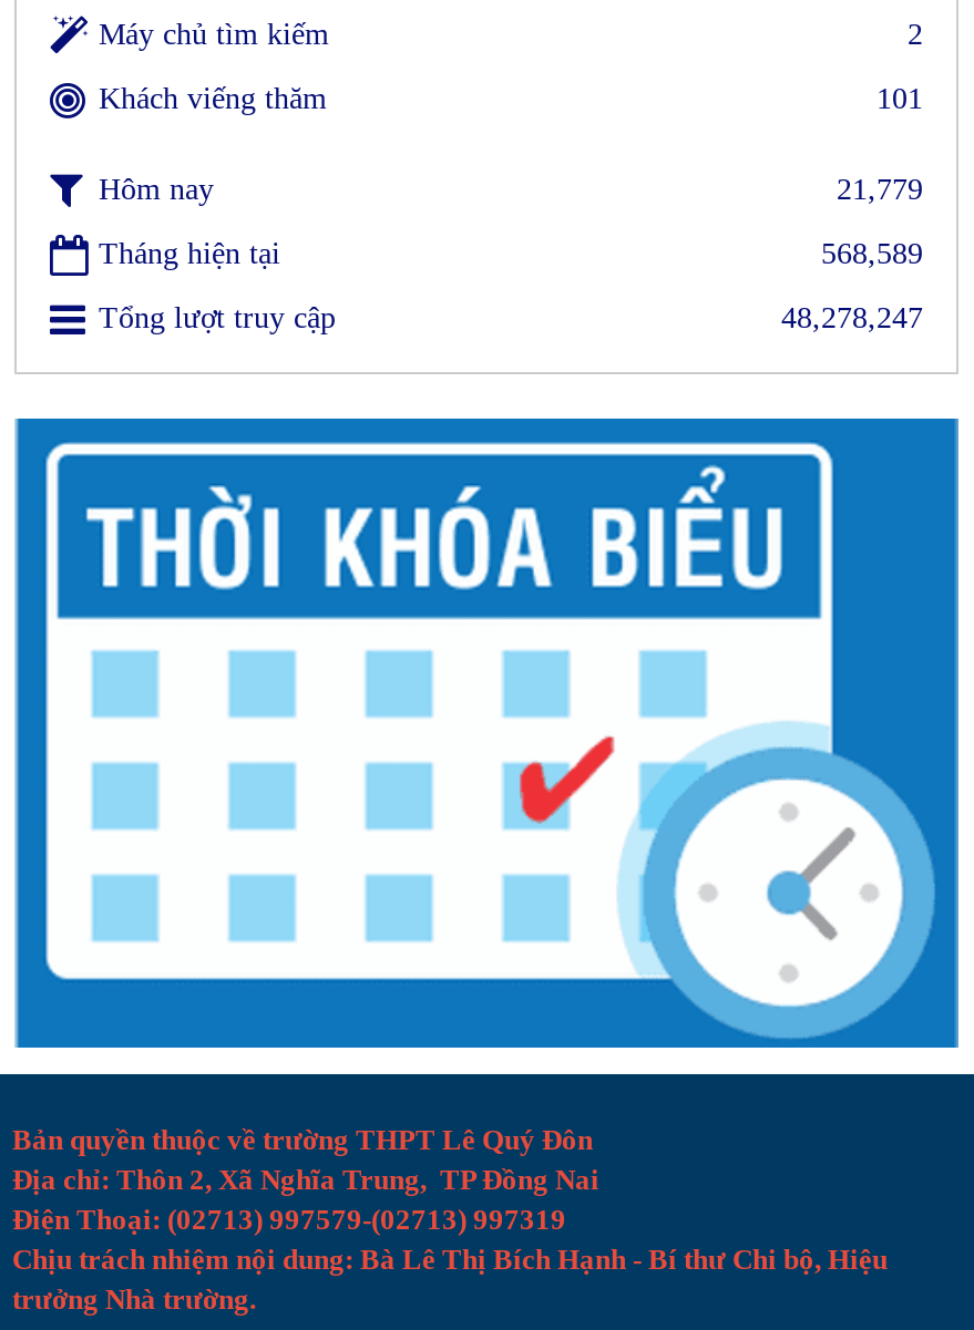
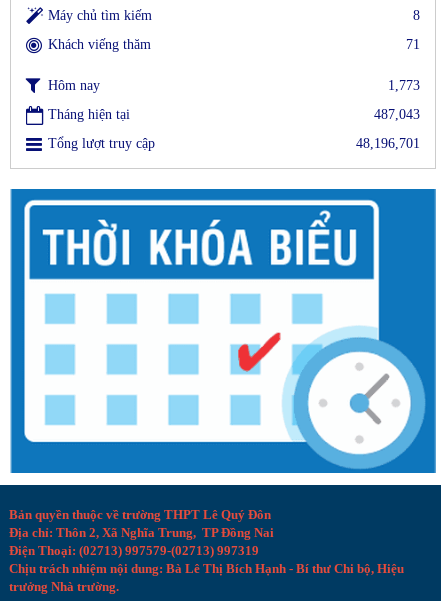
- 2
+ 8

- 101
+ 71

- 21,779
+ 1,773

- 568,589
+ 487,043

- 48,278,247
+ 48,196,701
